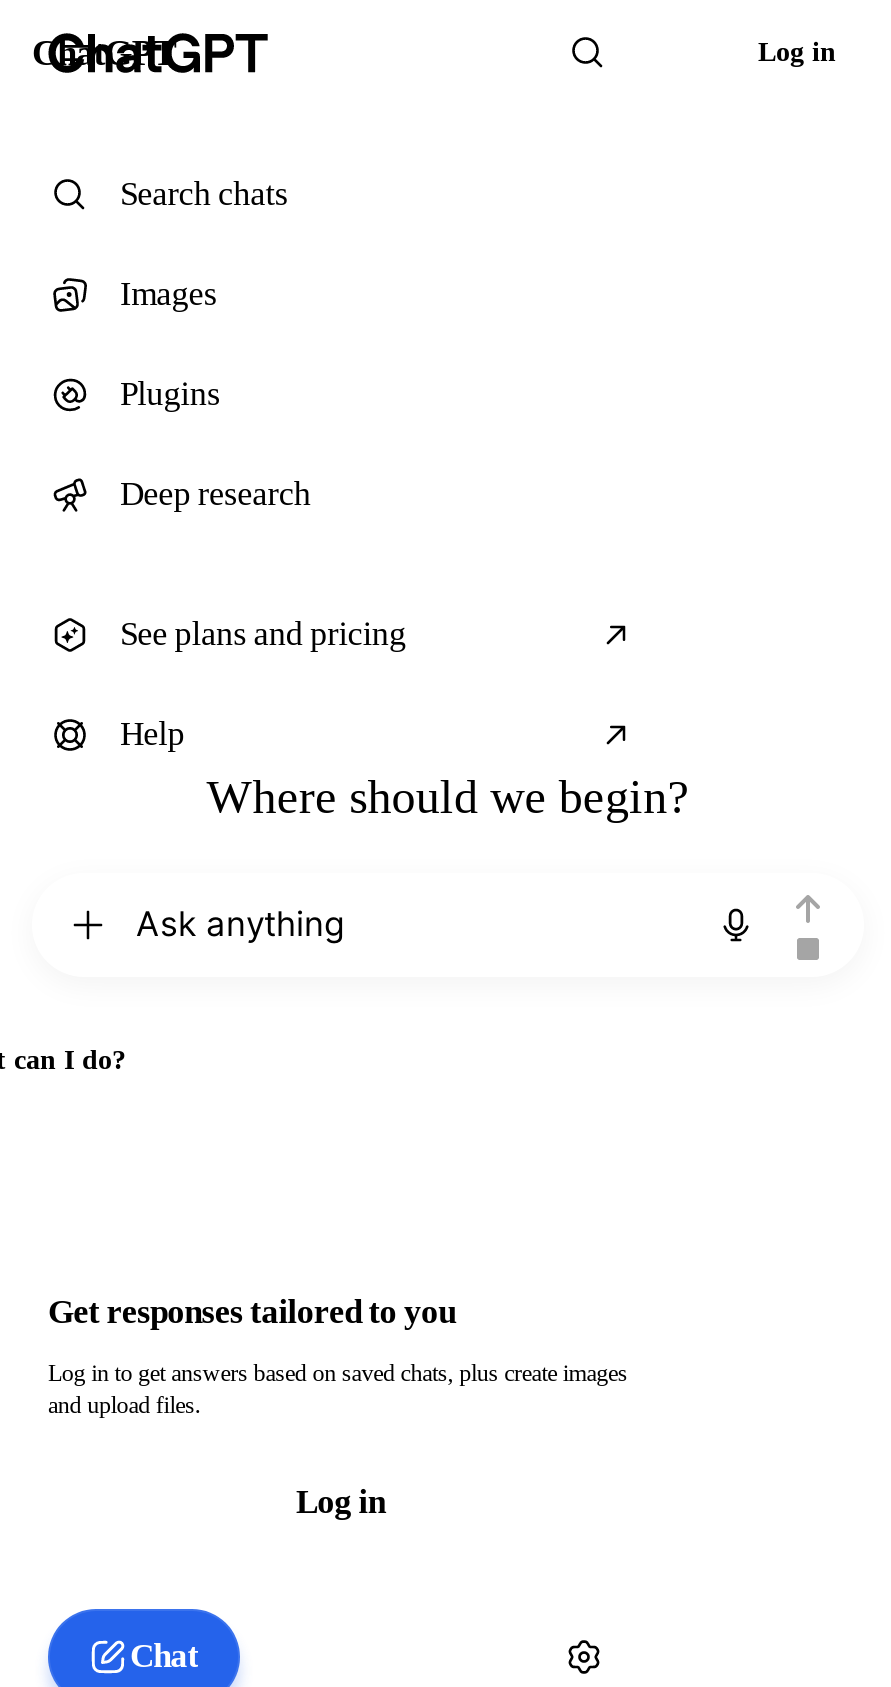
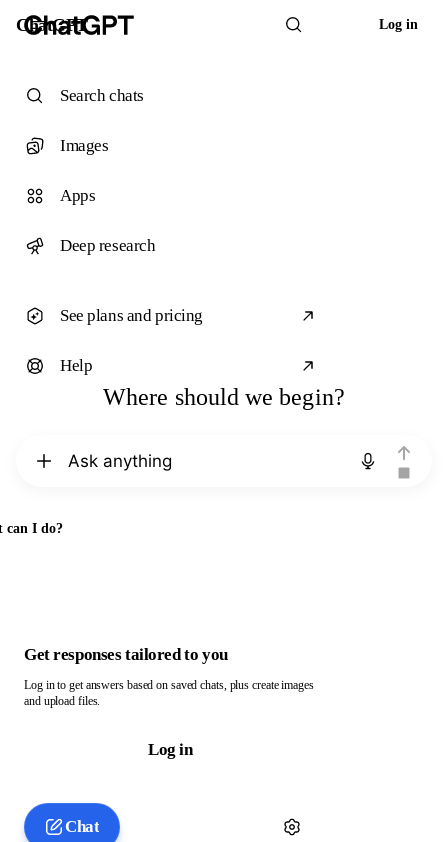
- Plugins
+ Apps
